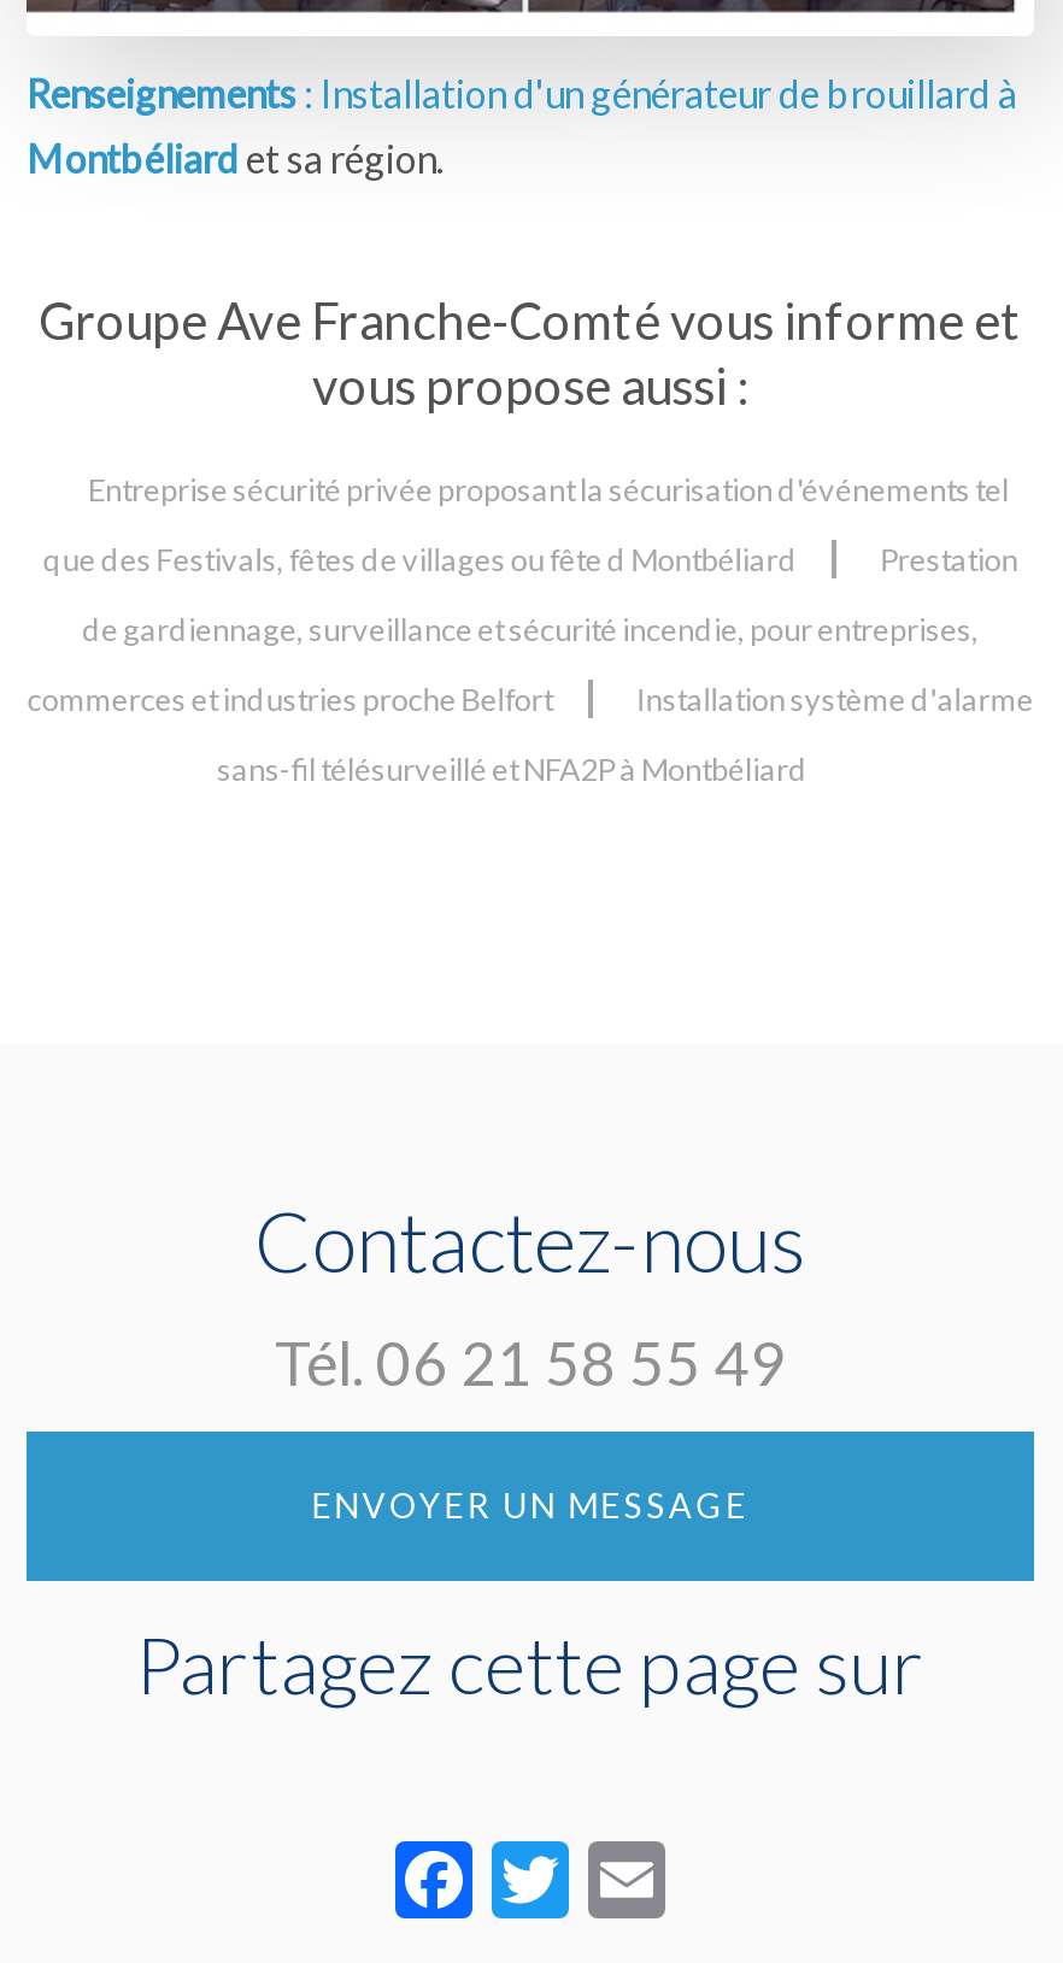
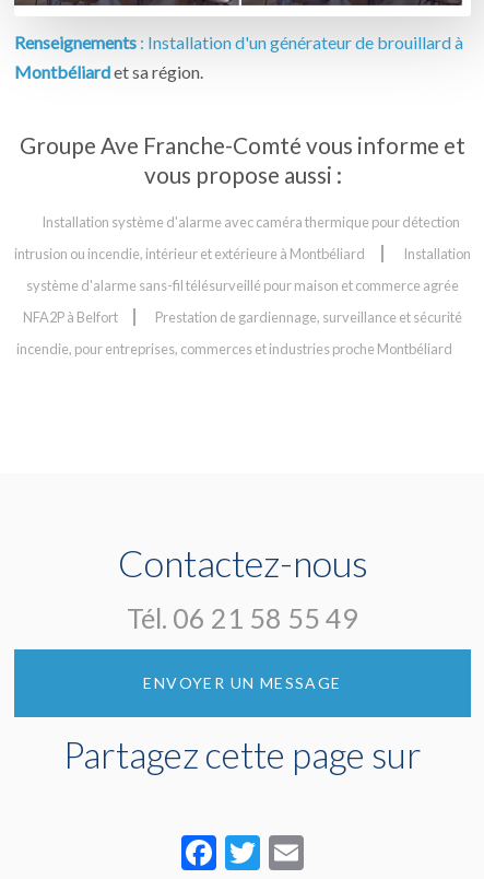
- Entreprise sécurité privée proposant la sécurisation d'événements tel
+ Installation système d'alarme avec caméra thermique pour détection

- que des Festivals, fêtes de villages ou fête d Montbéliard
- Prestation
+ intrusion ou incendie, intérieur et extérieure à Montbéliard
+ Installation

- de gardiennage, surveillance et sécurité incendie, pour entreprises,
+ système d'alarme sans-fil télésurveillé pour maison et commerce agrée

- commerces et industries proche Belfort
- Installation système d'alarme
+ NFA2P à Belfort
+ Prestation de gardiennage, surveillance et sécurité

- sans-fil télésurveillé et NFA2P à Montbéliard
+ incendie, pour entreprises, commerces et industries proche Montbéliard
